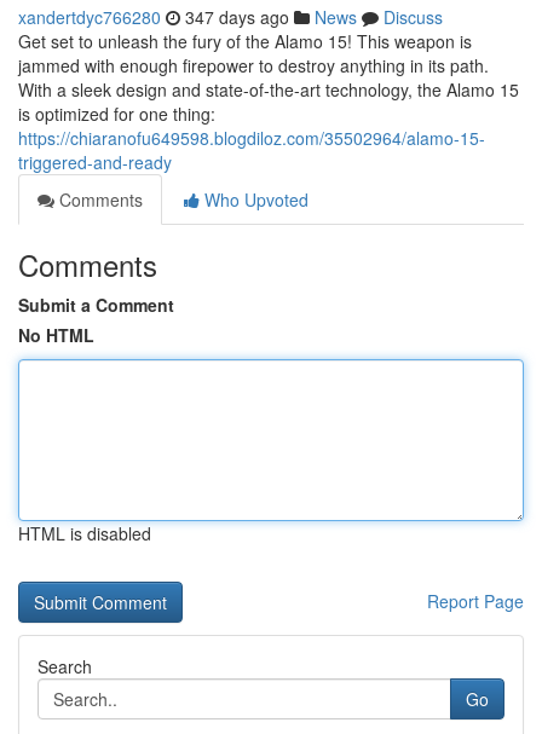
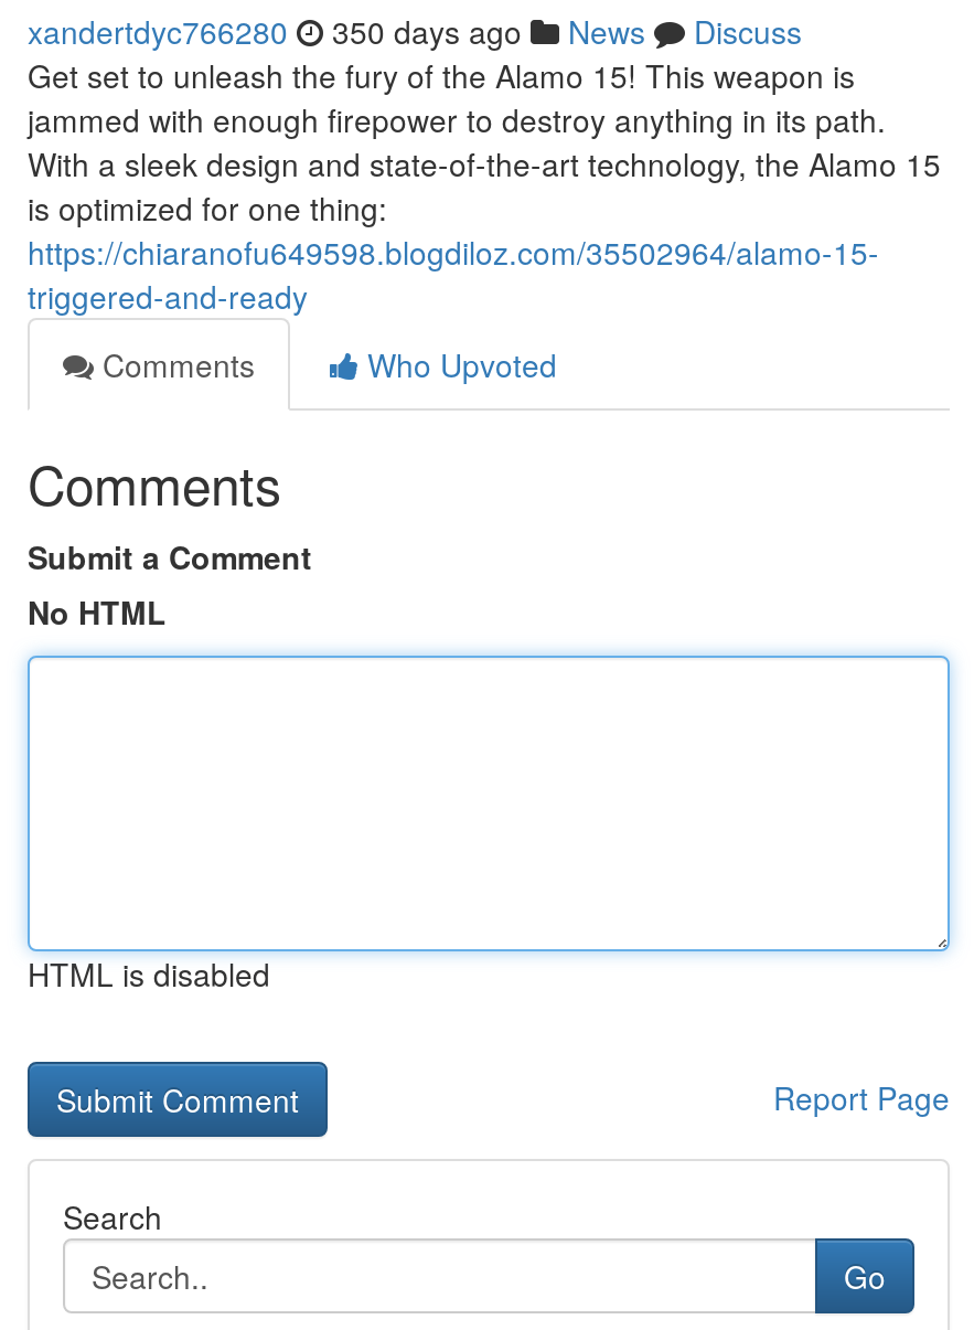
- xandertdyc766280 347 days ago News Discuss
+ xandertdyc766280 350 days ago News Discuss
